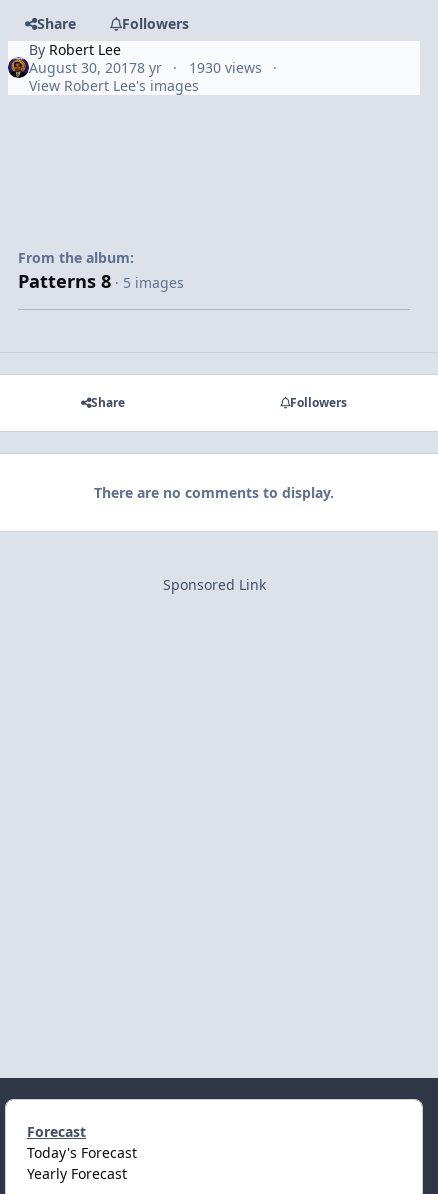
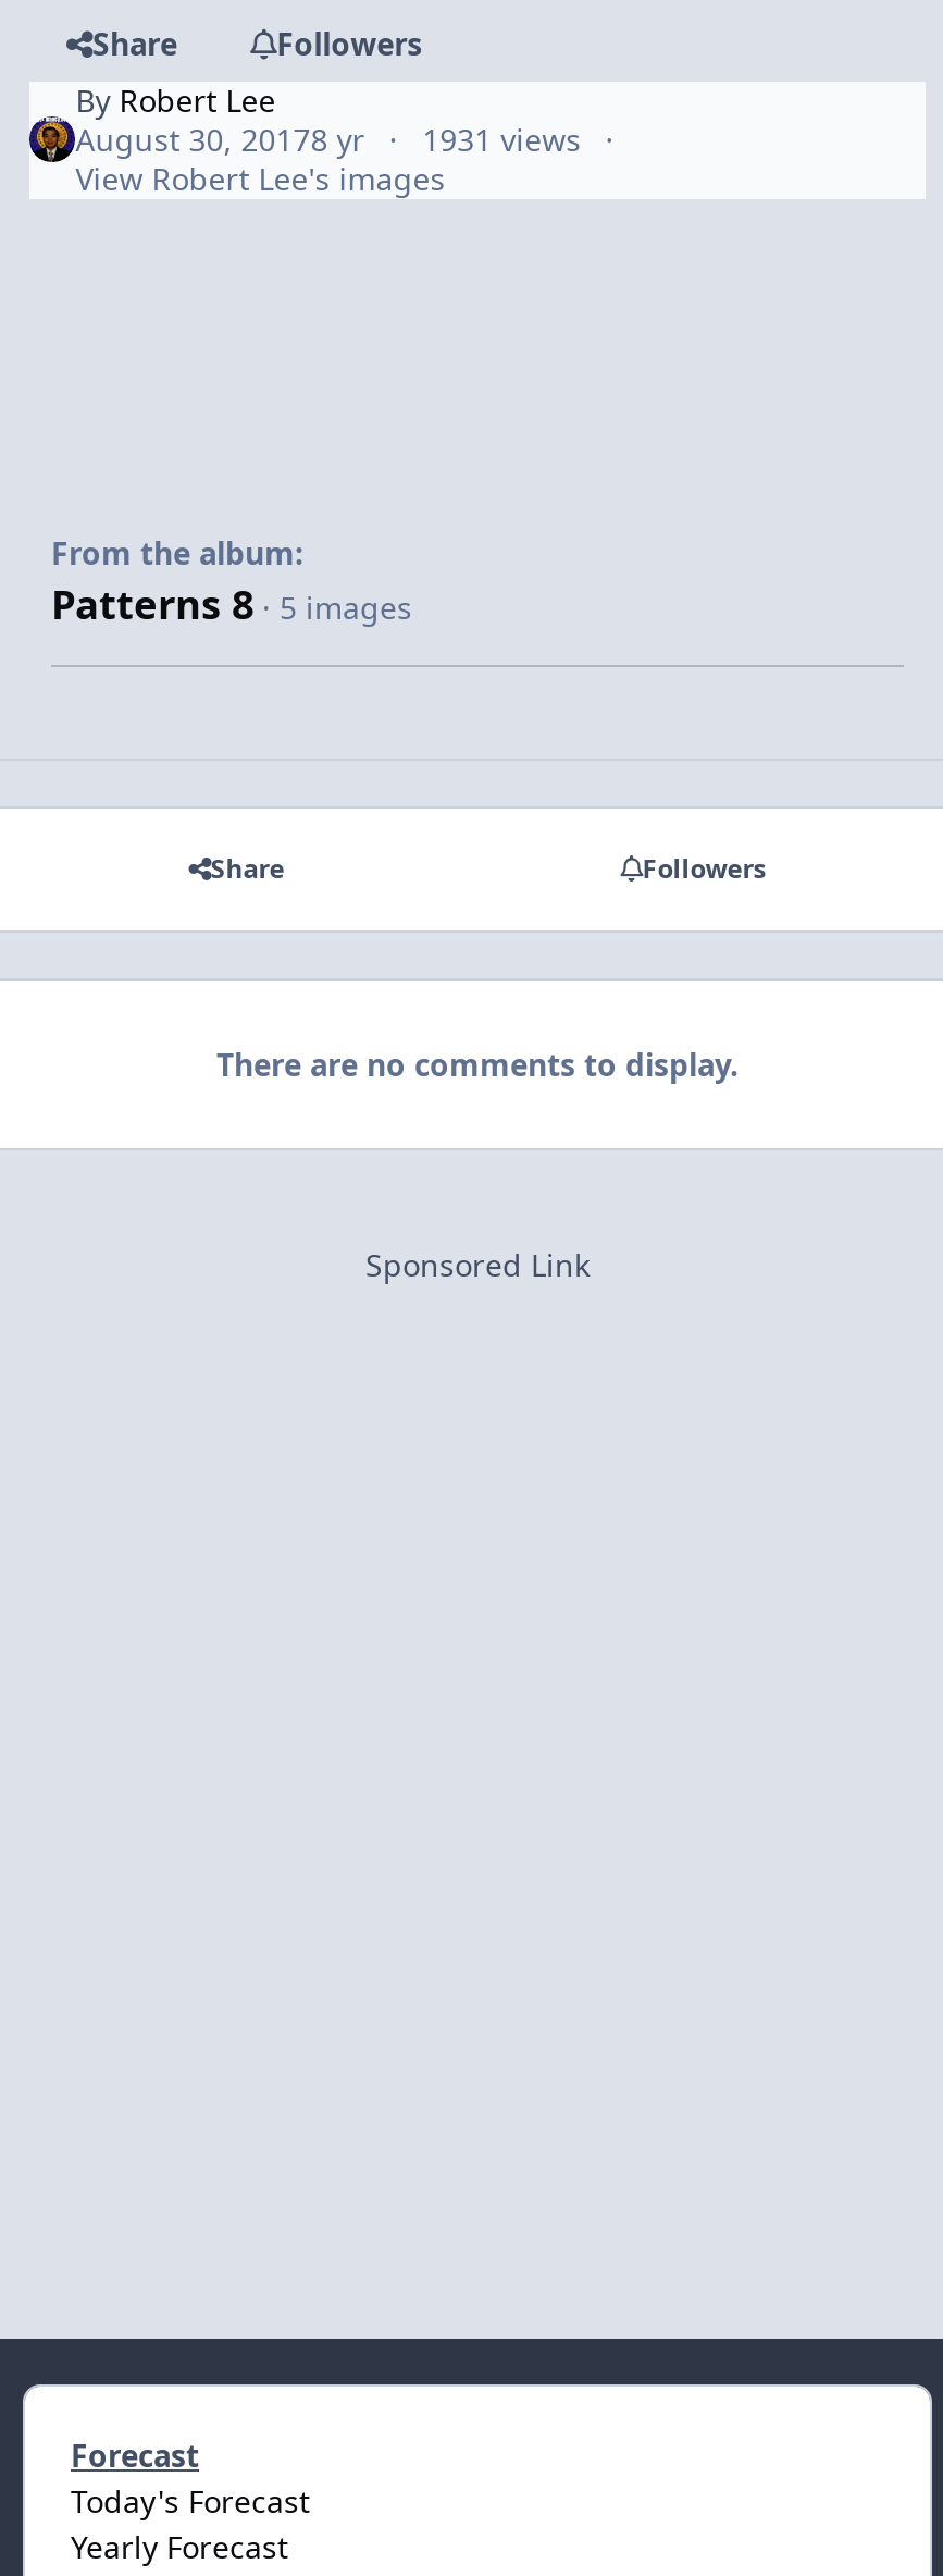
- August 30, 20178 yr 1930 views
+ August 30, 20178 yr 1931 views
